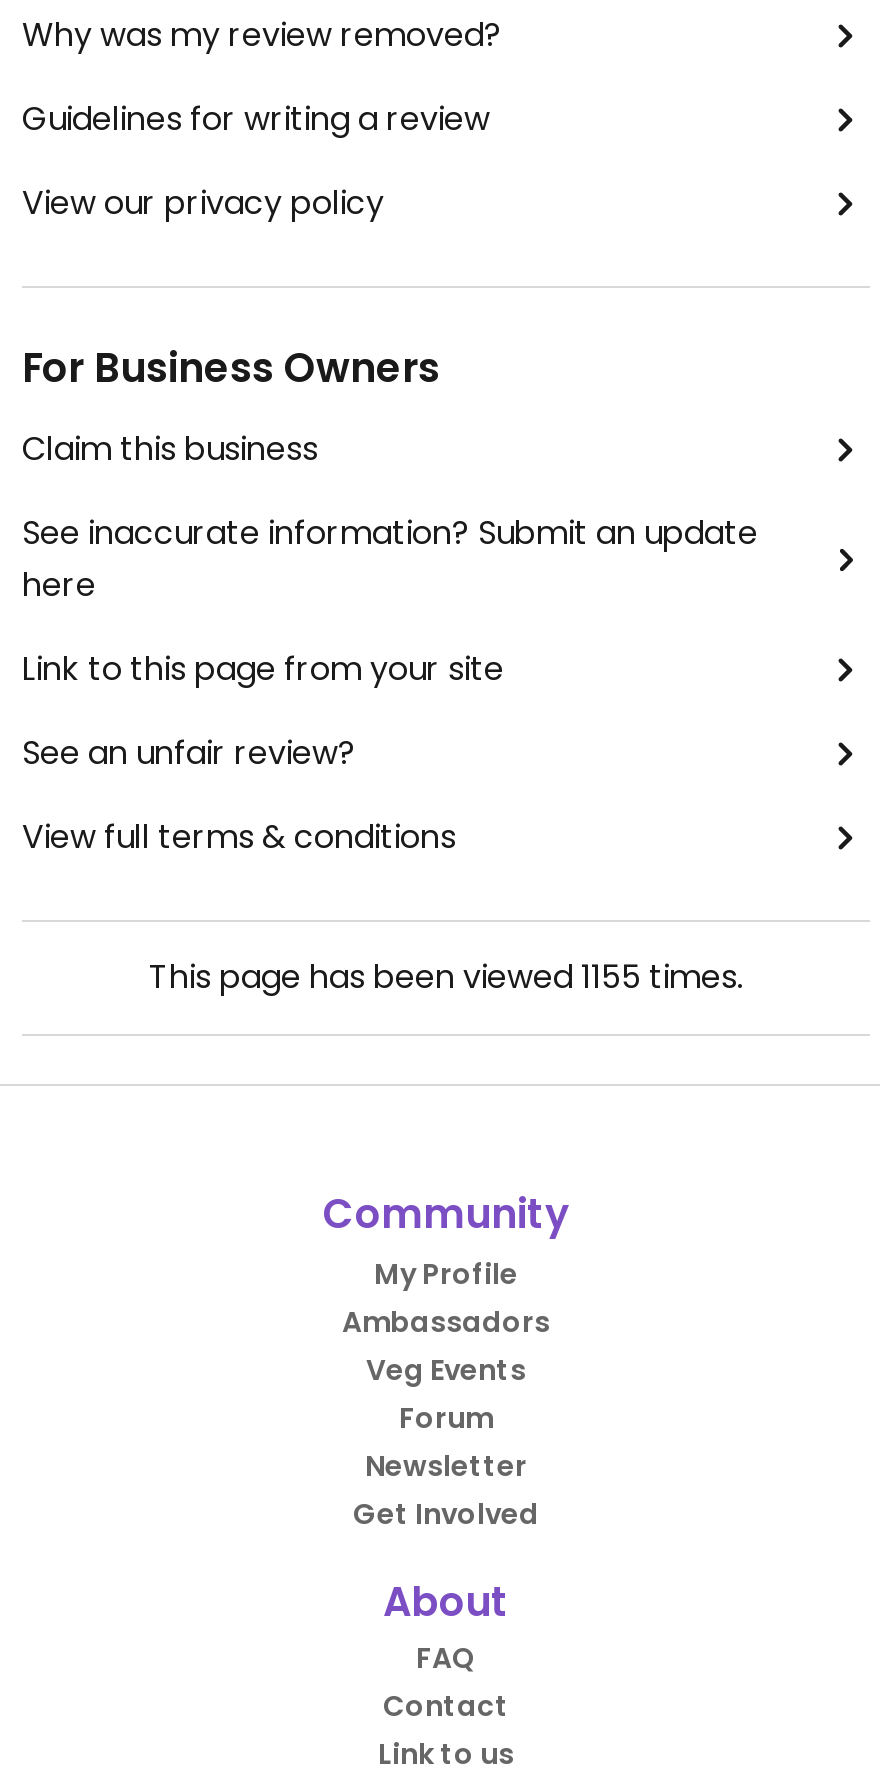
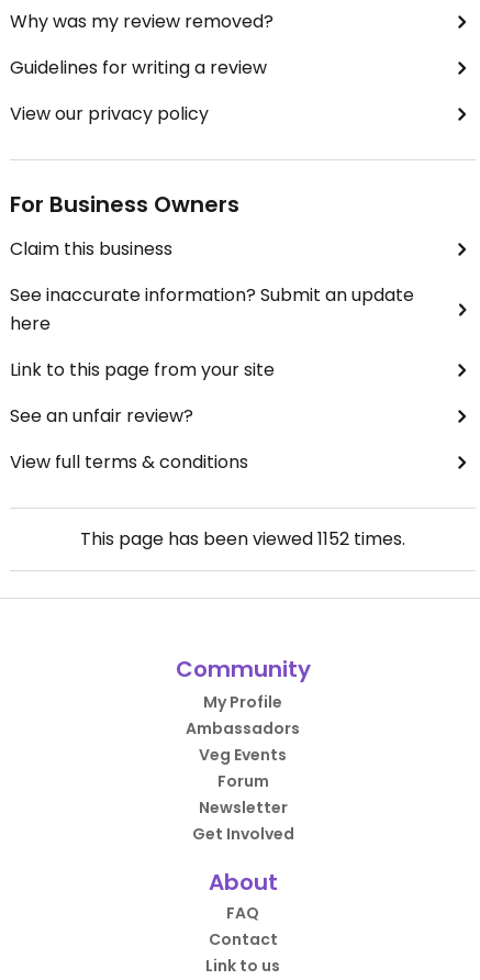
- This page has been viewed 1155 times.
+ This page has been viewed 1152 times.
